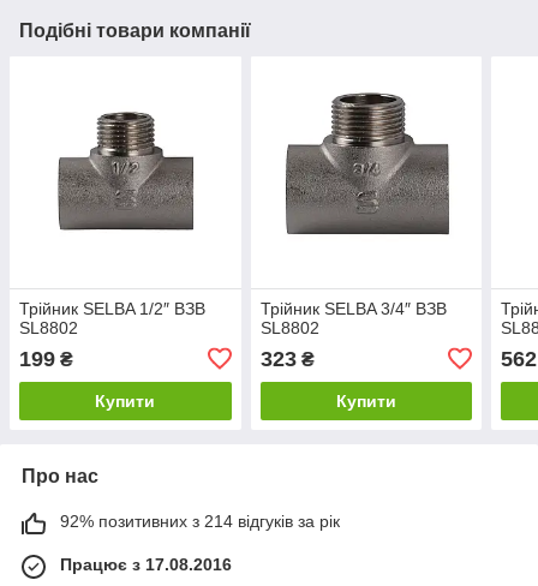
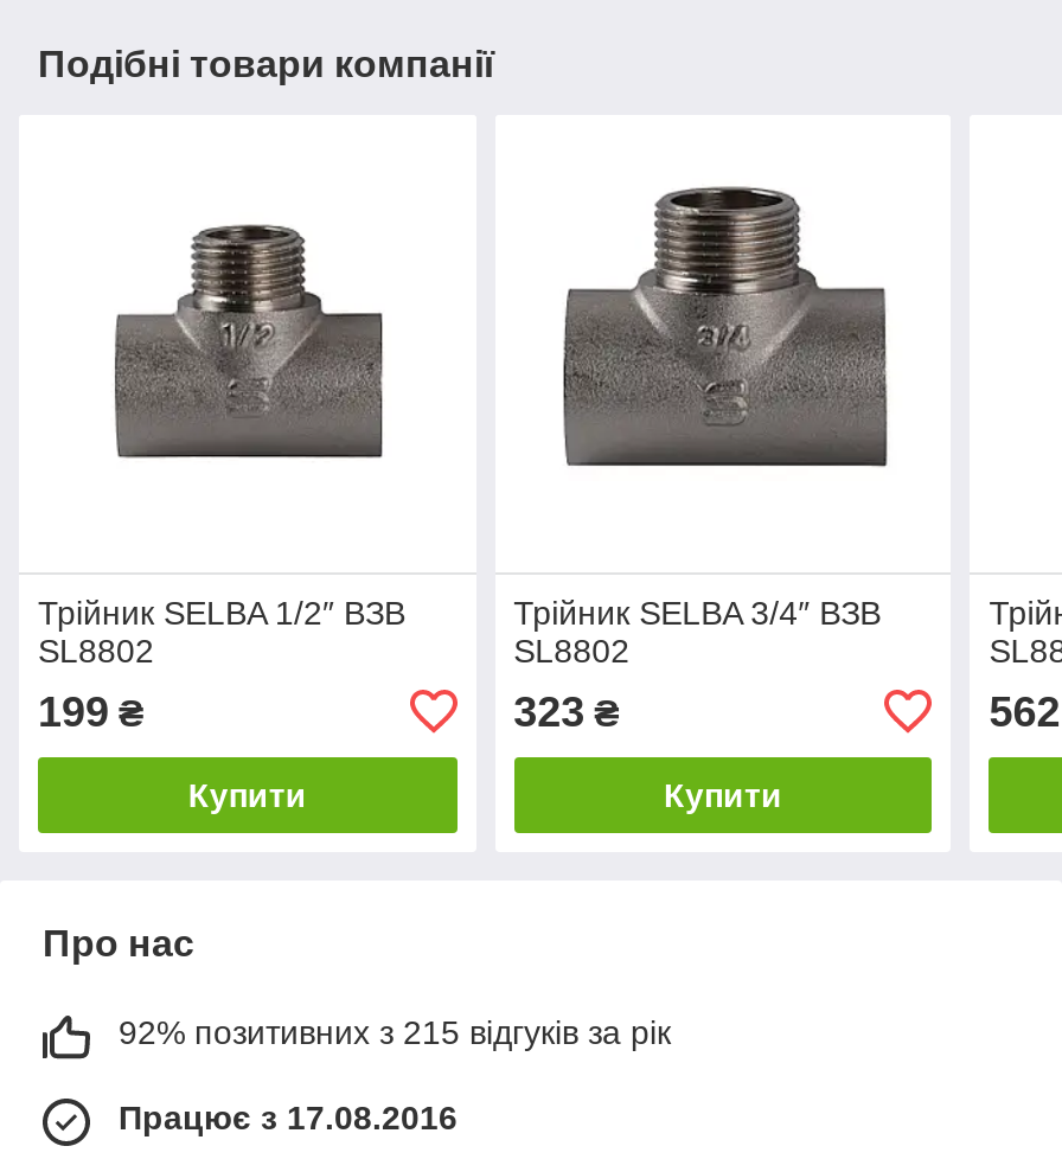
- 92% позитивних з 214 відгуків за рік
+ 92% позитивних з 215 відгуків за рік
